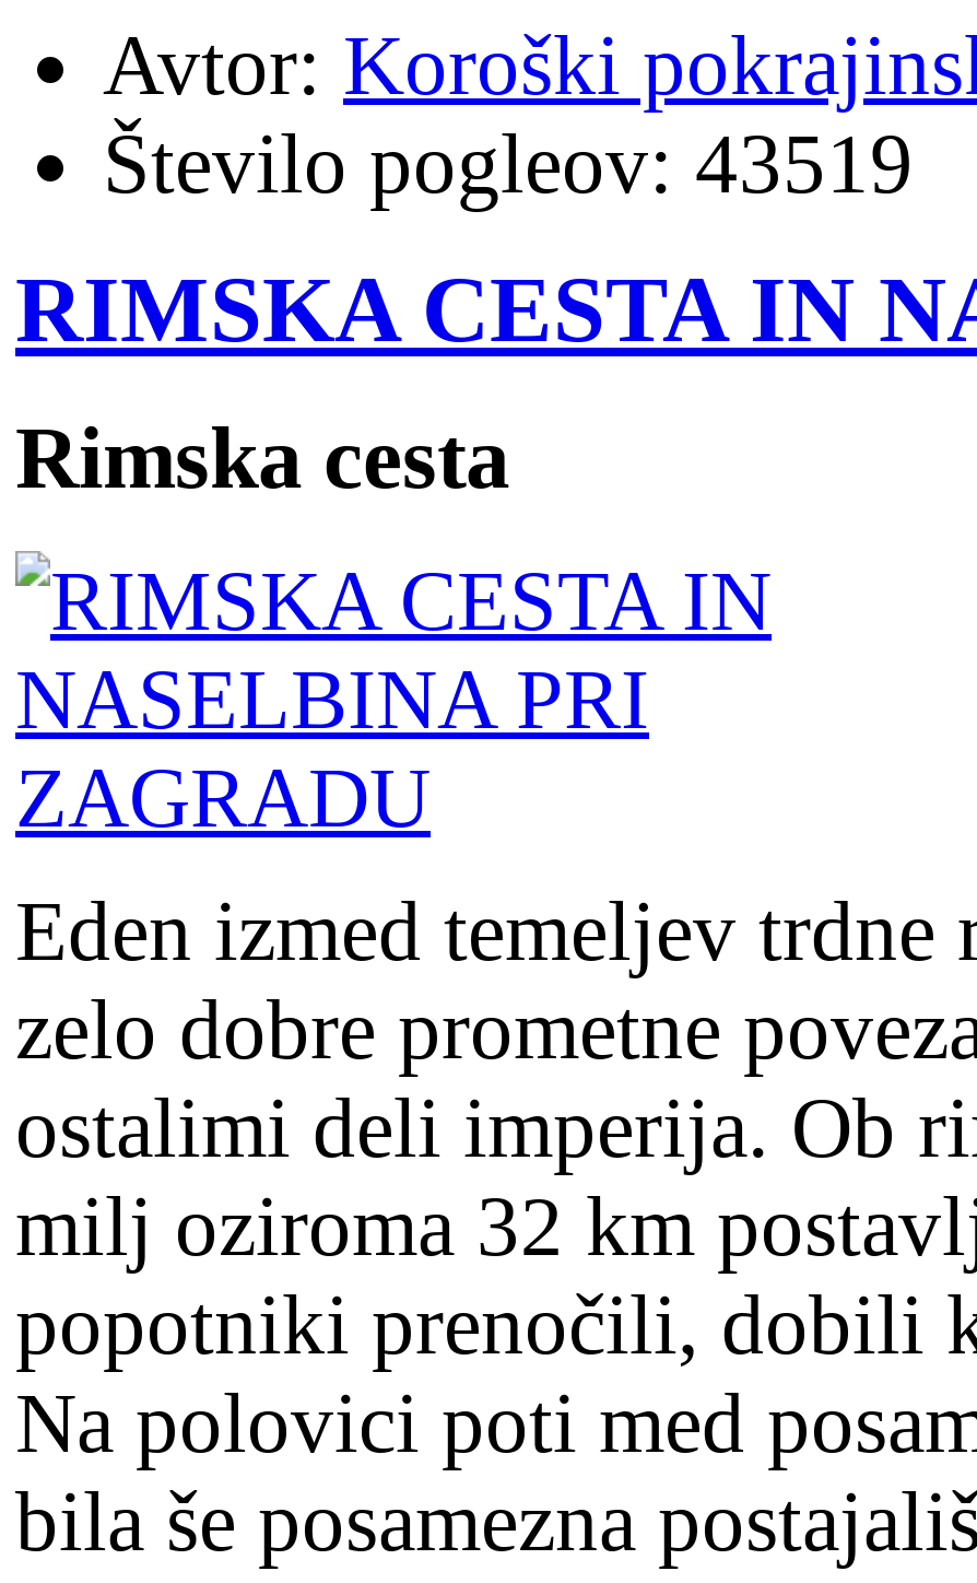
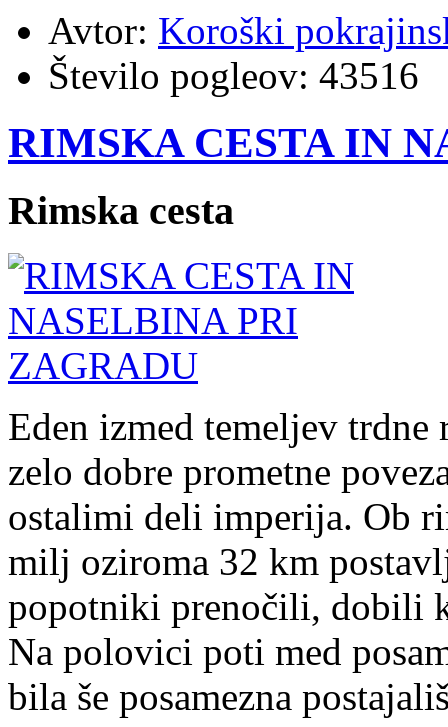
- Število pogleov: 43519
+ Število pogleov: 43516
